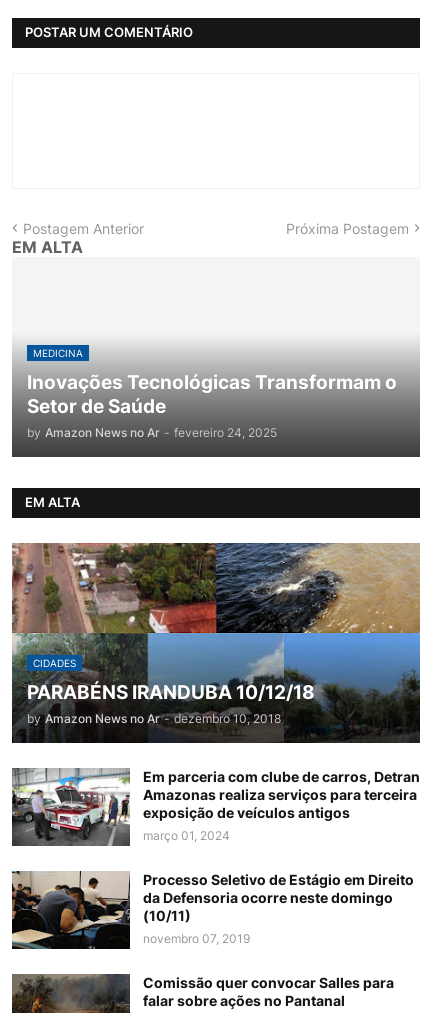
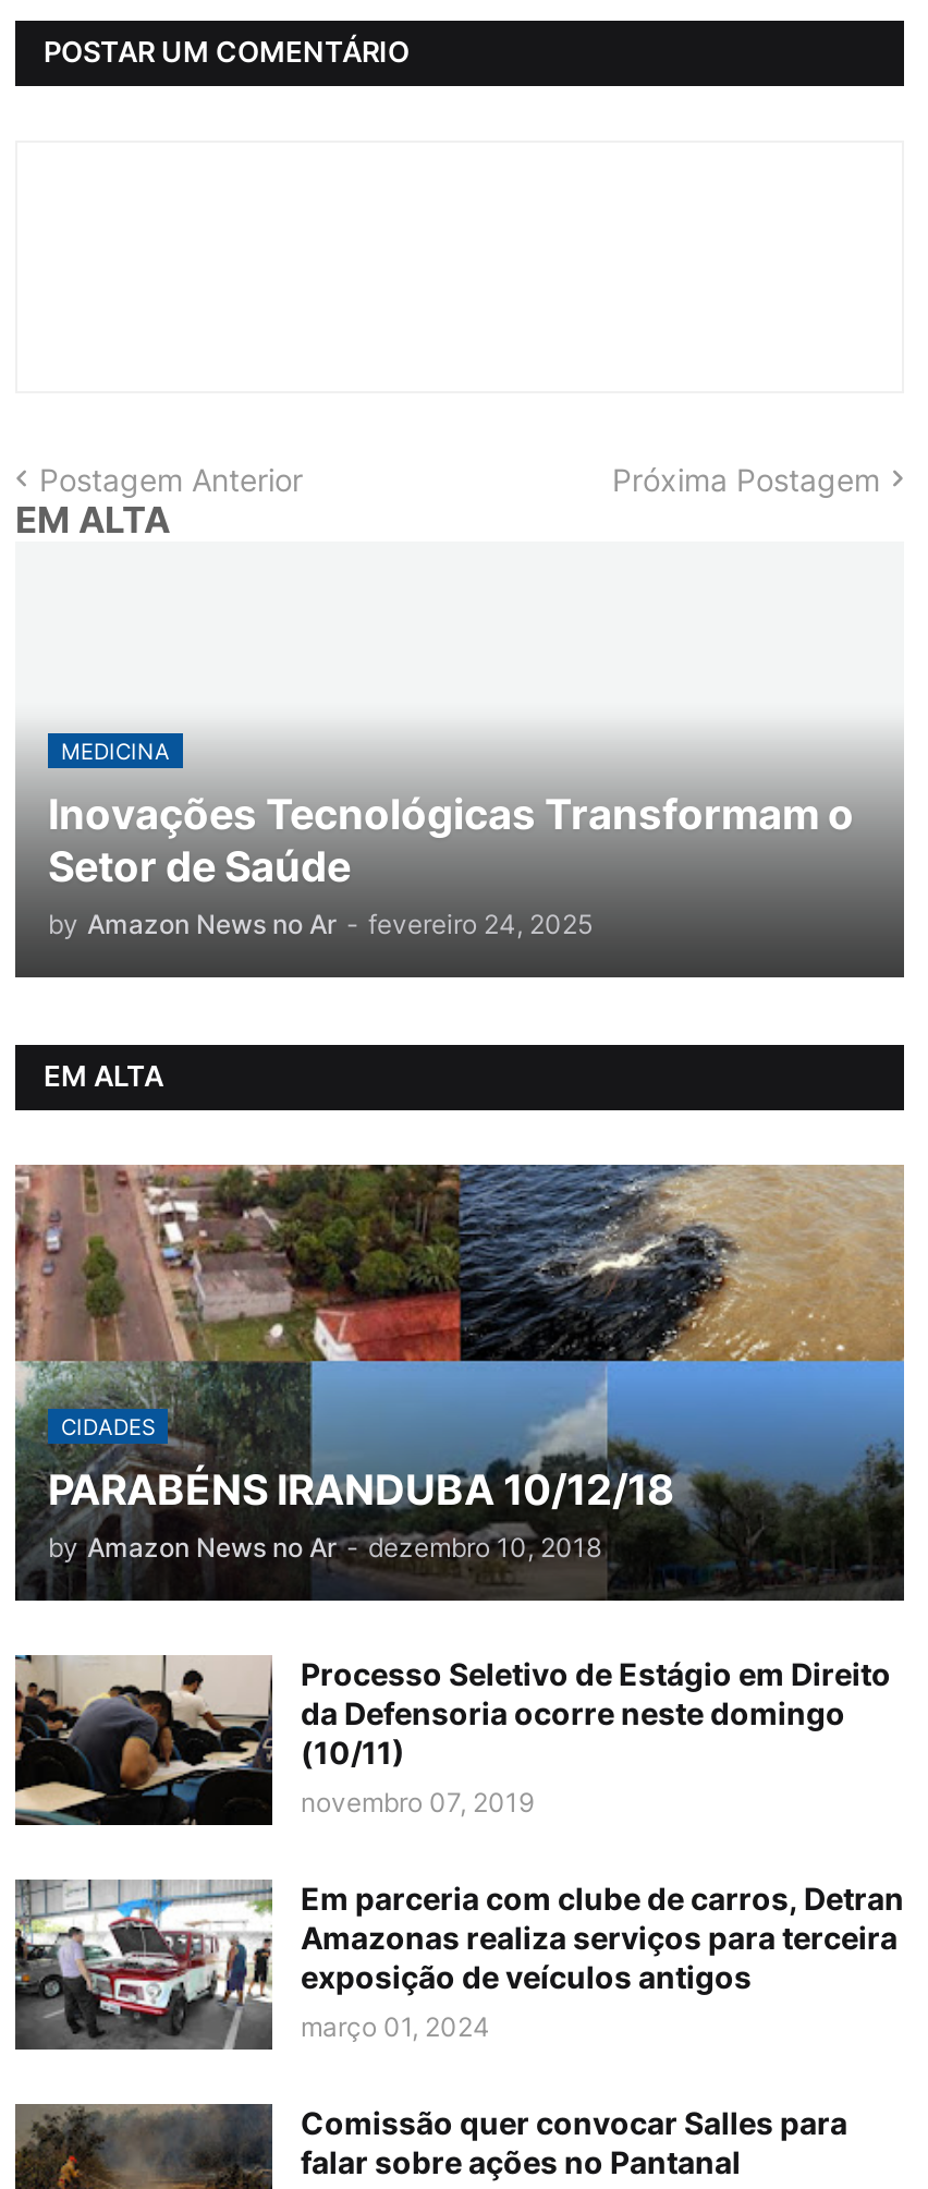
moved down: [image] | Em parceria com clube de carros, Detran | Amazonas realiza serviços para terceira | exposição de veículos antigos | março 01, 2024

moved up: [image] | Processo Seletivo de Estágio em Direito | da Defensoria ocorre neste domingo | (10/11) | novembro 07, 2019
